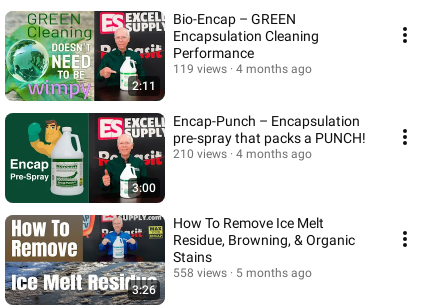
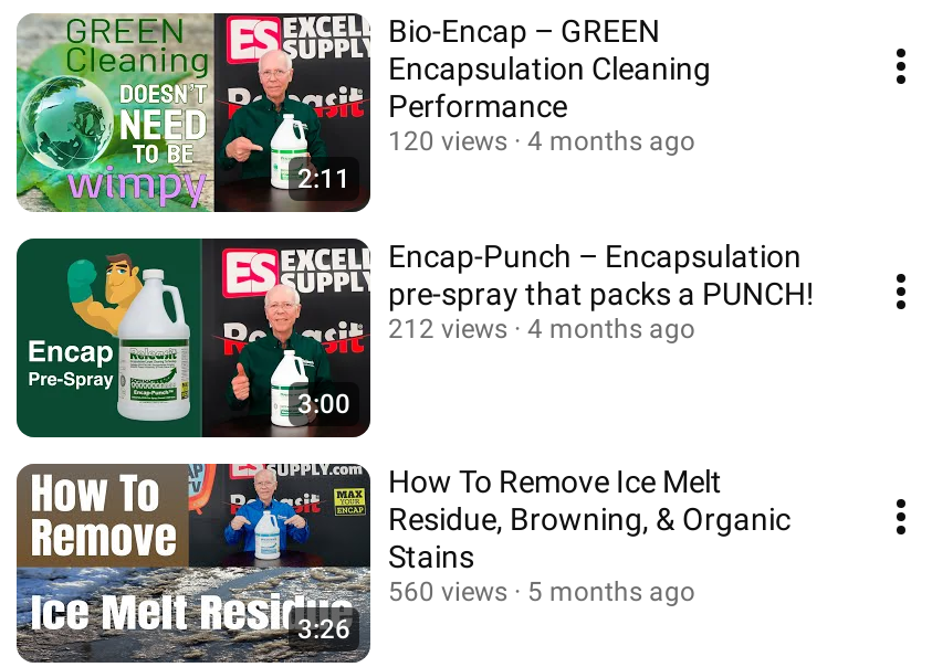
- 119 views 4 months ago
+ 120 views 4 months ago

- 210 views 4 months ago
+ 212 views 4 months ago

- 558 views 5 months ago
+ 560 views 5 months ago
